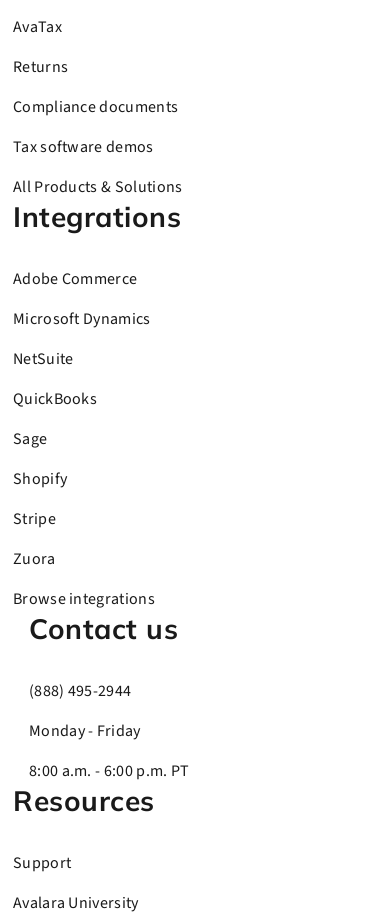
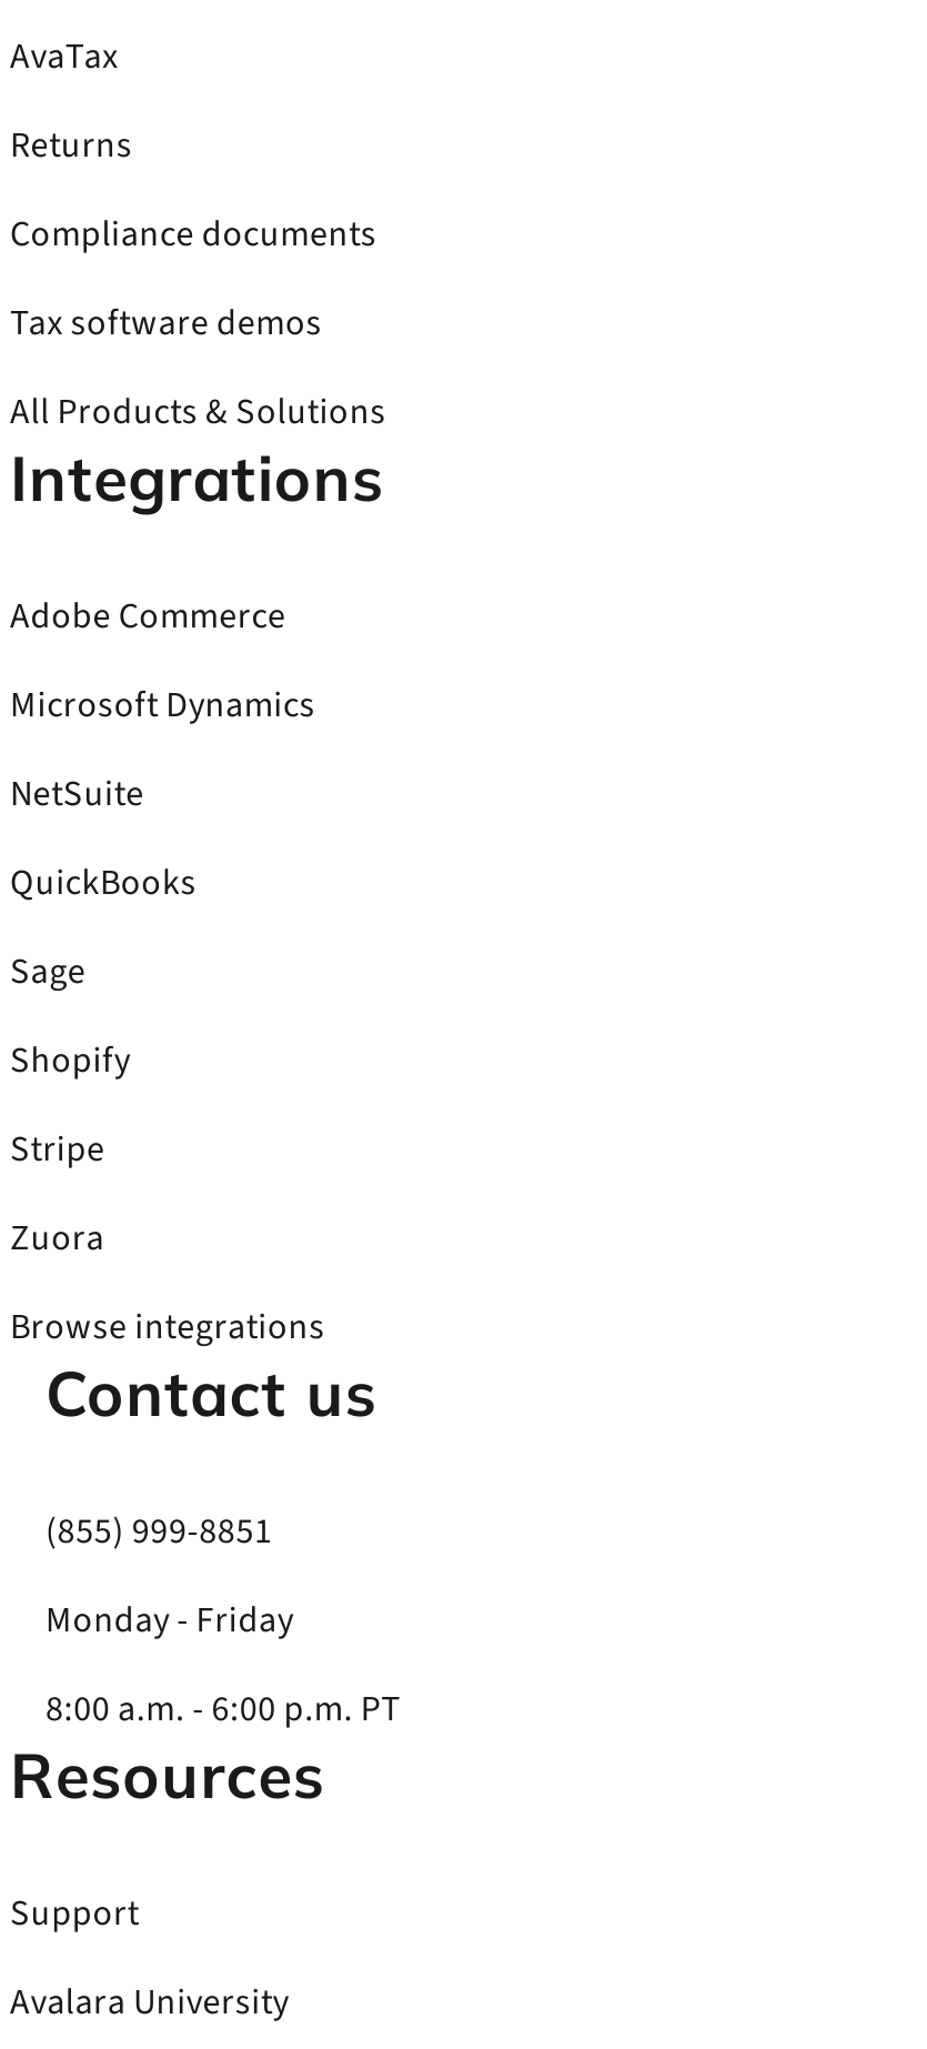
- (888) 495-2944
+ (855) 999-8851
